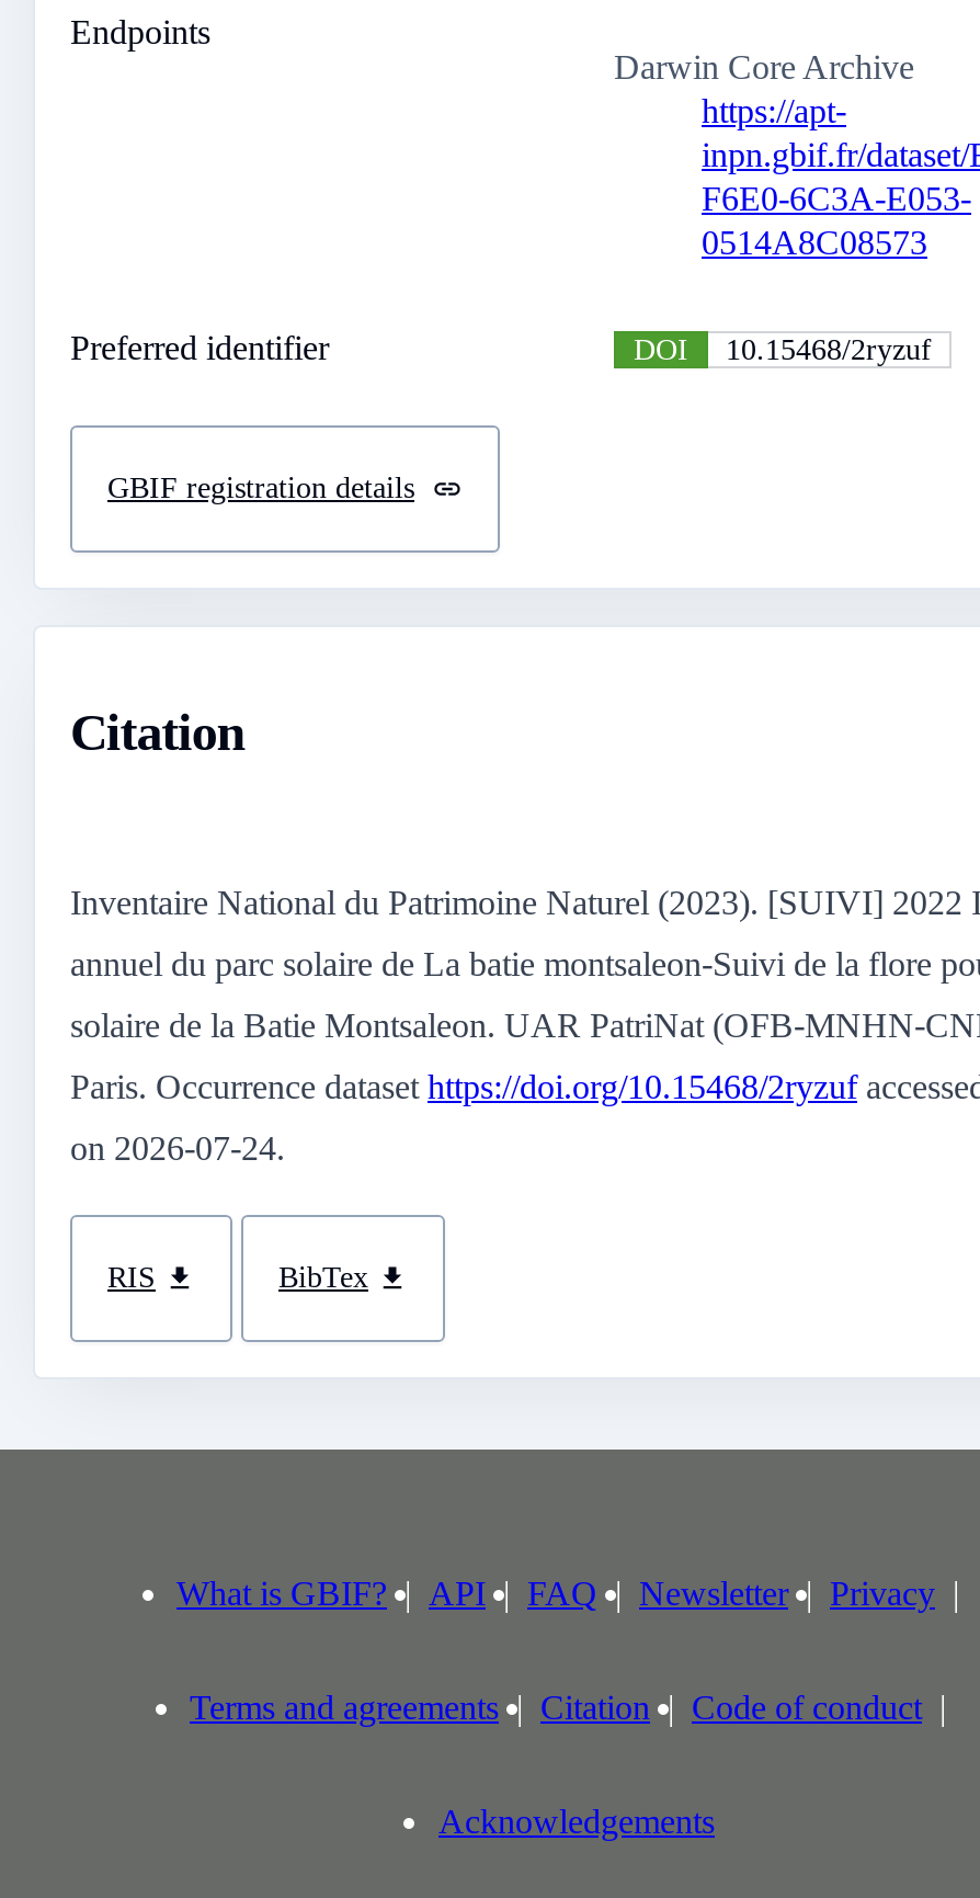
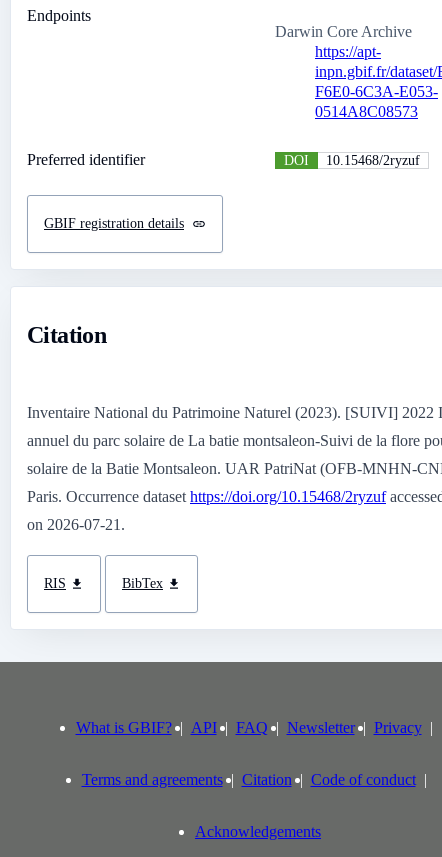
- on 2026-07-24.
+ on 2026-07-21.
